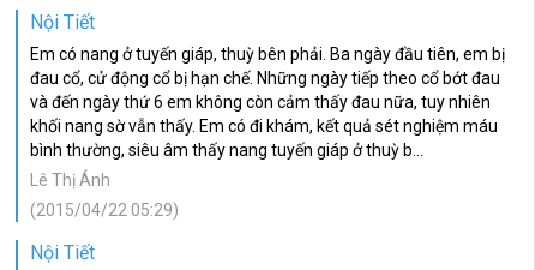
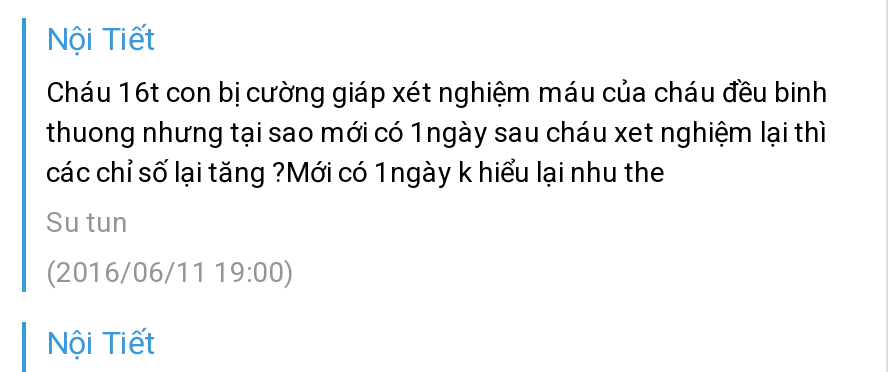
- Em có nang ở tuyến giáp, thuỳ bên phải. Ba ngày đầu tiên, em bị
- đau cổ, cử động cổ bị hạn chế. Những ngày tiếp theo cổ bớt đau
- và đến ngày thứ 6 em không còn cảm thấy đau nữa, tuy nhiên
- khối nang sờ vẫn thấy. Em có đi khám, kết quả sét nghiệm máu
- bình thường, siêu âm thấy nang tuyến giáp ở thuỳ b...
+ Cháu 16t con bị cường giáp xét nghiệm máu của cháu đều binh
+ thuong nhưng tại sao mới có 1ngày sau cháu xet nghiệm lại thì
+ các chỉ số lại tăng ?Mới có 1ngày k hiểu lại nhu the

- Lê Thị Ánh
+ Su tun

- (2015/04/22 05:29)
+ (2016/06/11 19:00)
